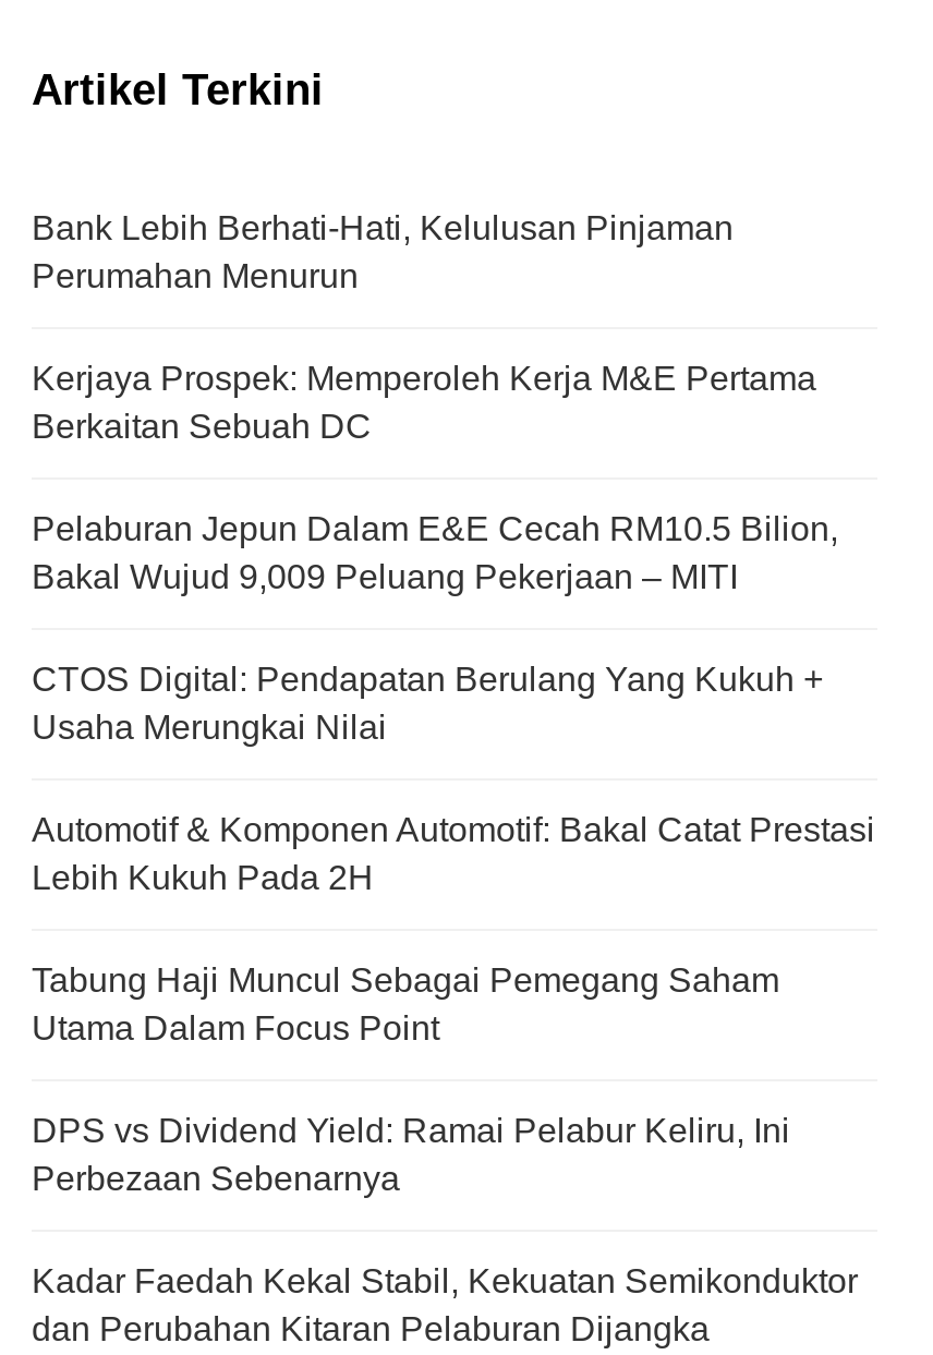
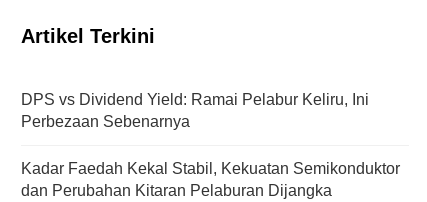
- Bank Lebih Berhati-Hati, Kelulusan Pinjaman
- Perumahan Menurun
- Kerjaya Prospek: Memperoleh Kerja M&E Pertama
- Berkaitan Sebuah DC
- Pelaburan Jepun Dalam E&E Cecah RM10.5 Bilion,
- Bakal Wujud 9,009 Peluang Pekerjaan – MITI
- CTOS Digital: Pendapatan Berulang Yang Kukuh +
- Usaha Merungkai Nilai
- Automotif & Komponen Automotif: Bakal Catat Prestasi
- Lebih Kukuh Pada 2H
- Tabung Haji Muncul Sebagai Pemegang Saham
- Utama Dalam Focus Point
